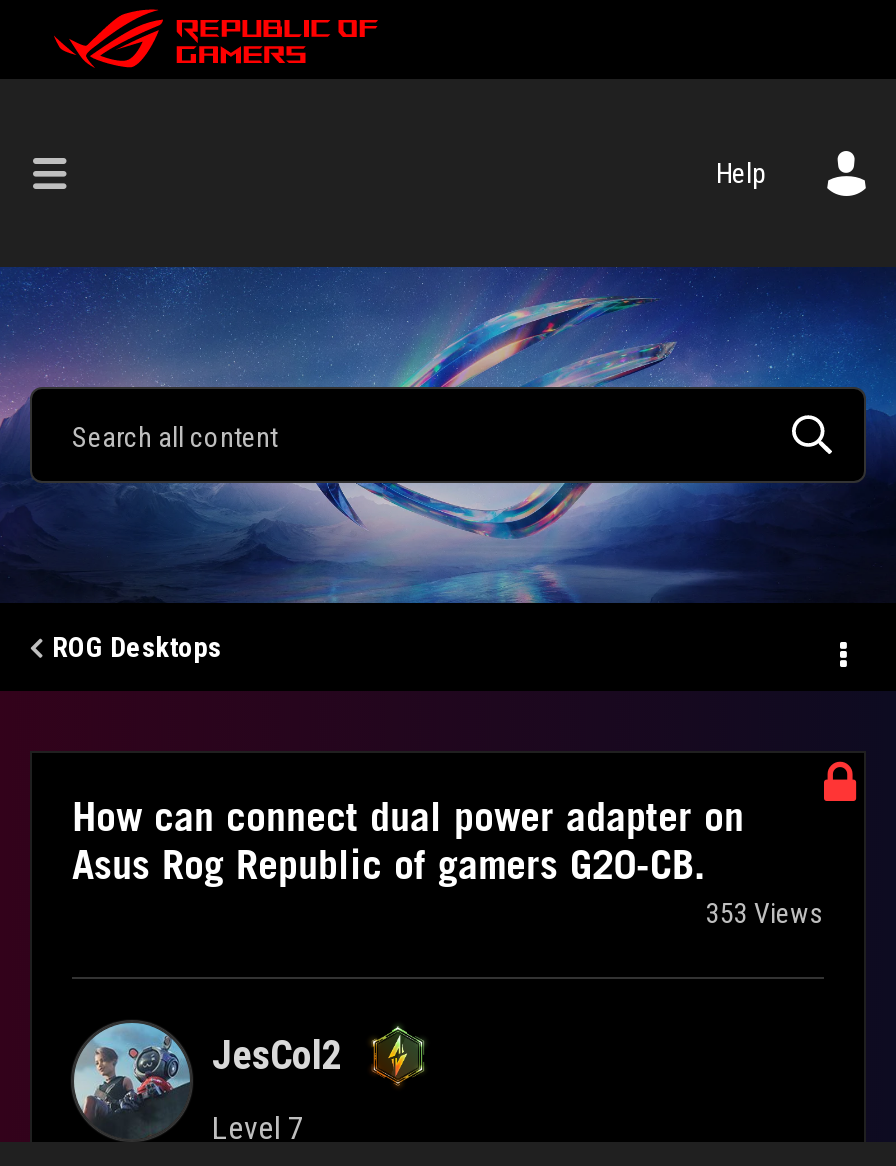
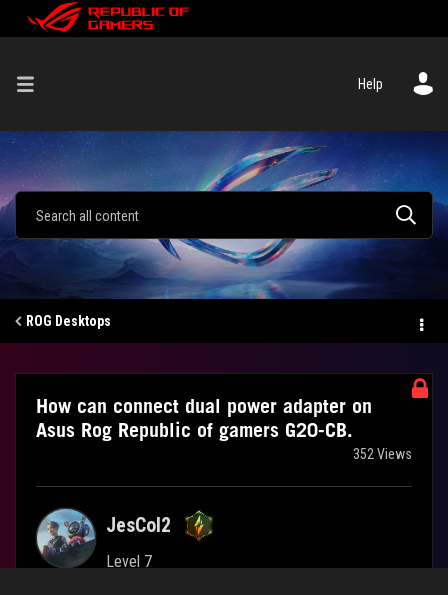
- 353 Views
+ 352 Views
